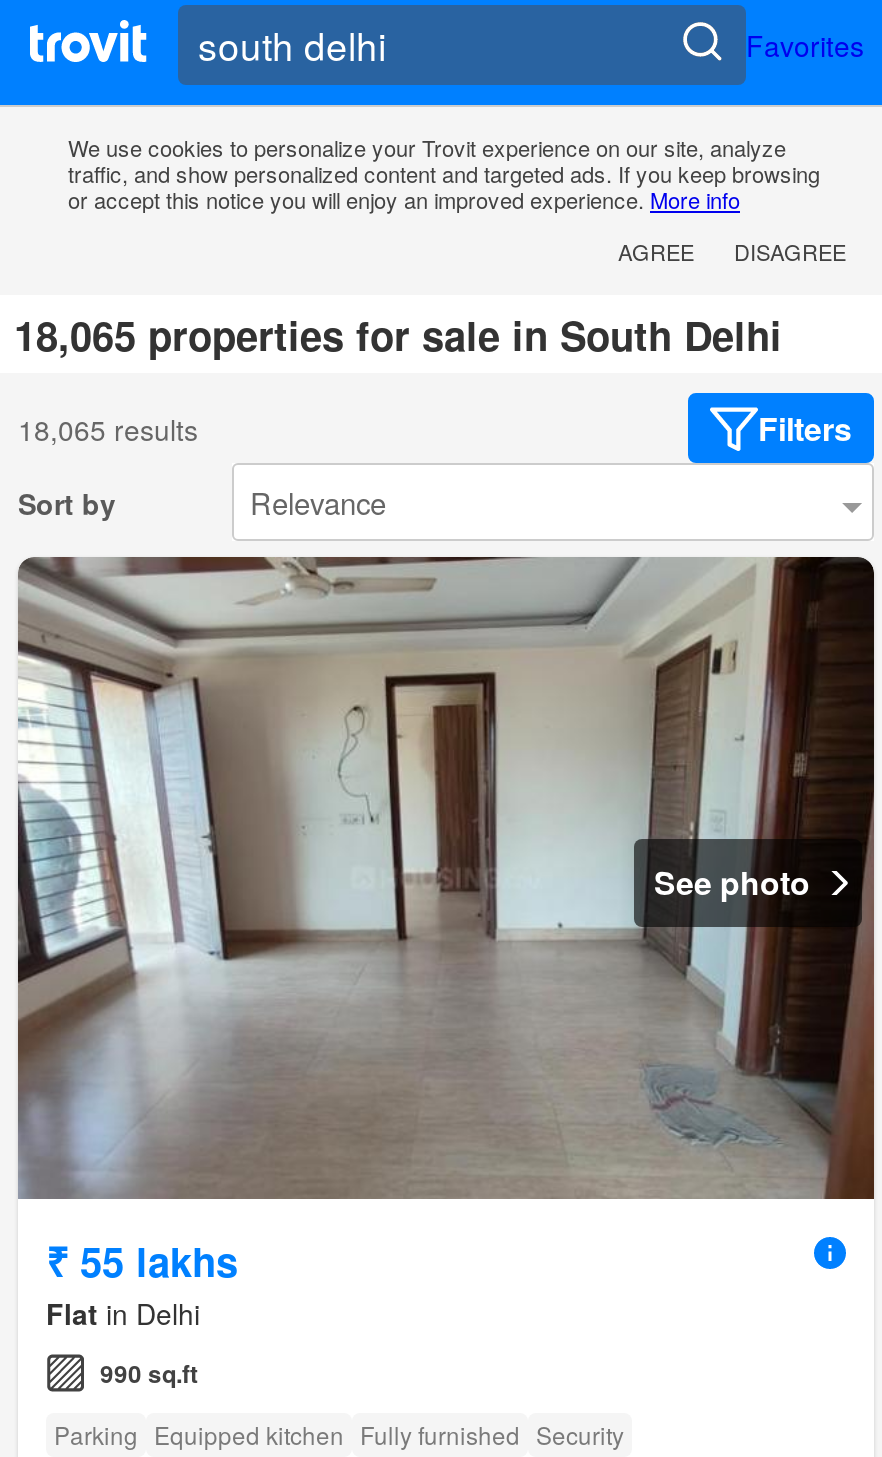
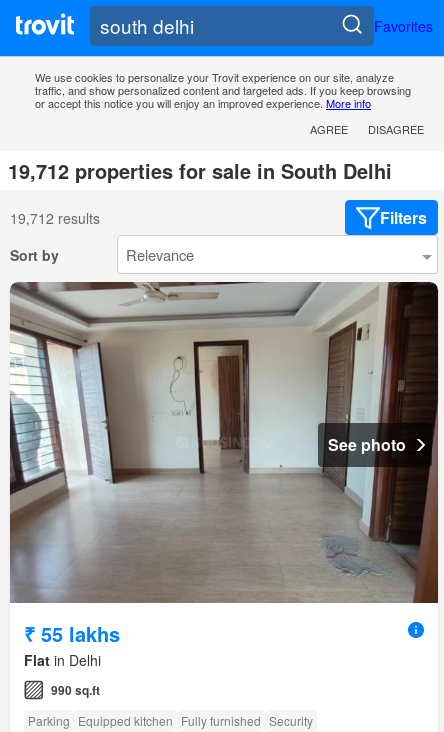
- 18,065 properties for sale in South Delhi
+ 19,712 properties for sale in South Delhi

- 18,065 results
+ 19,712 results
